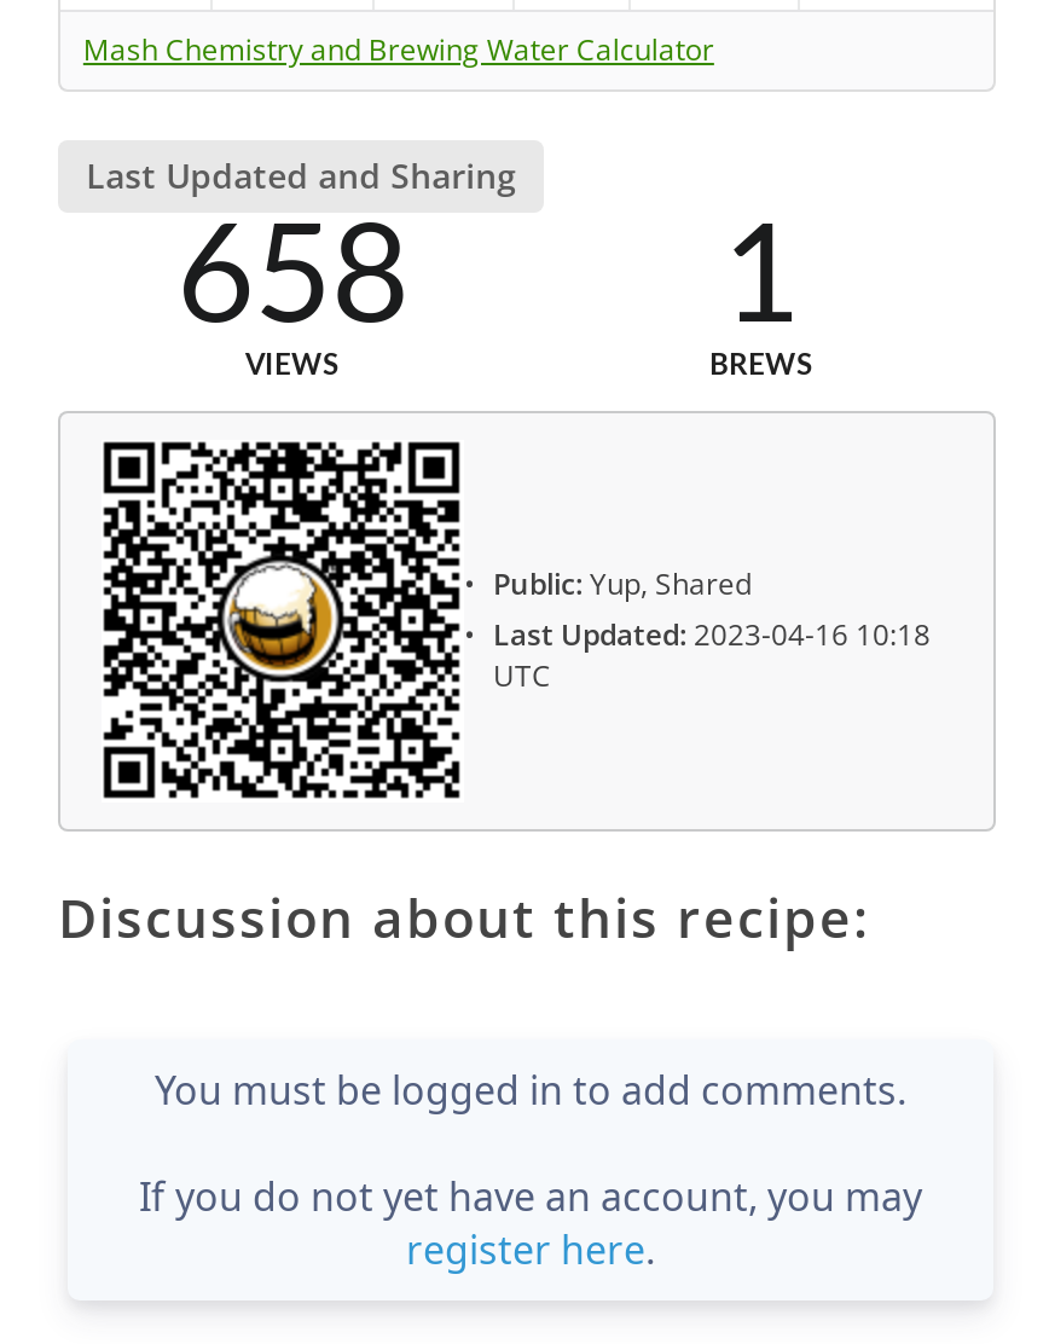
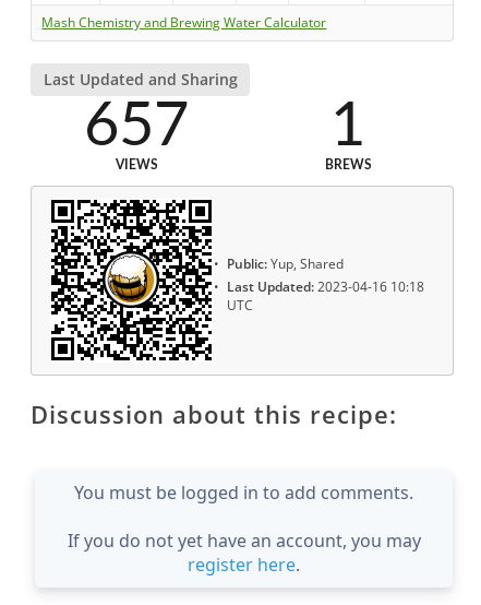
- 658
+ 657
